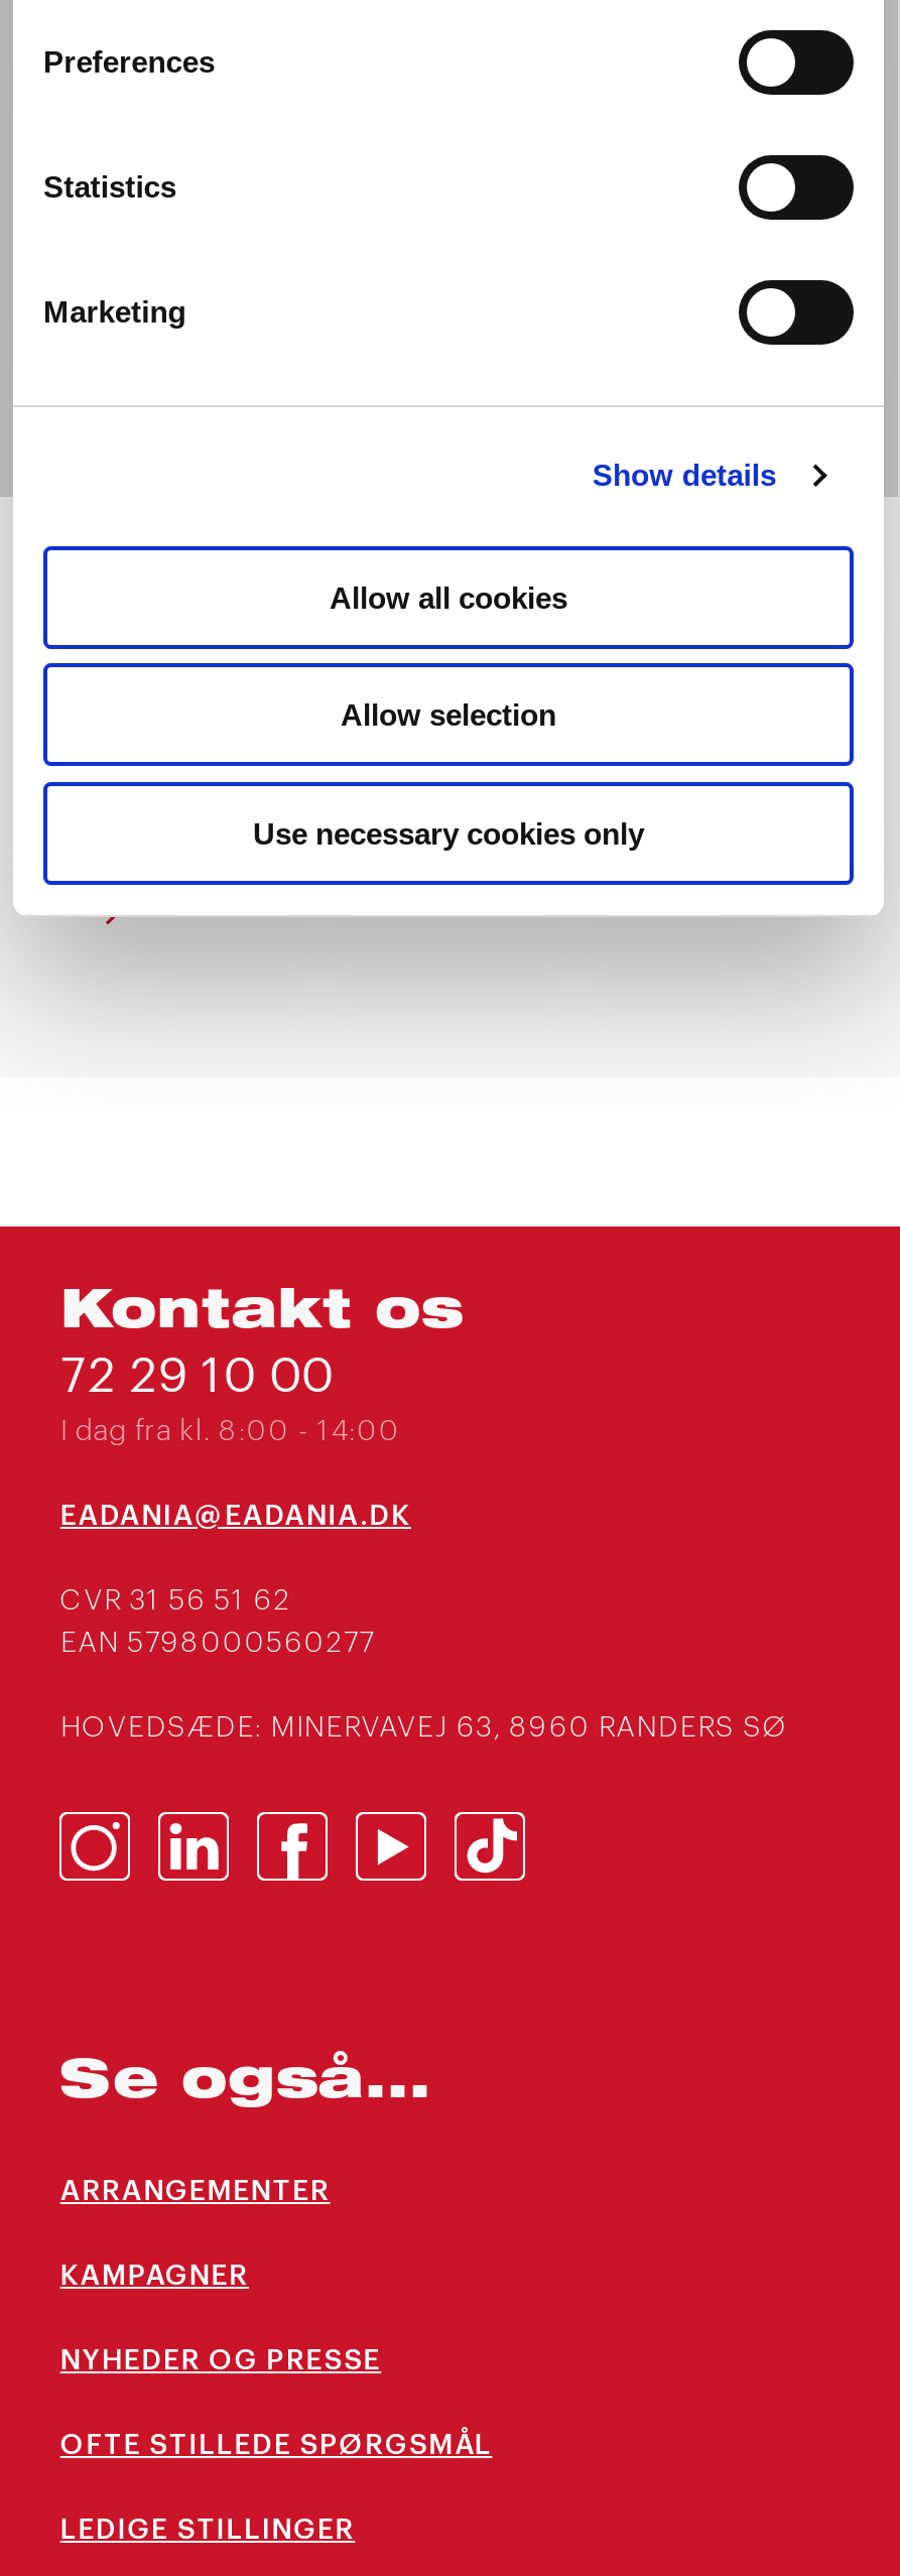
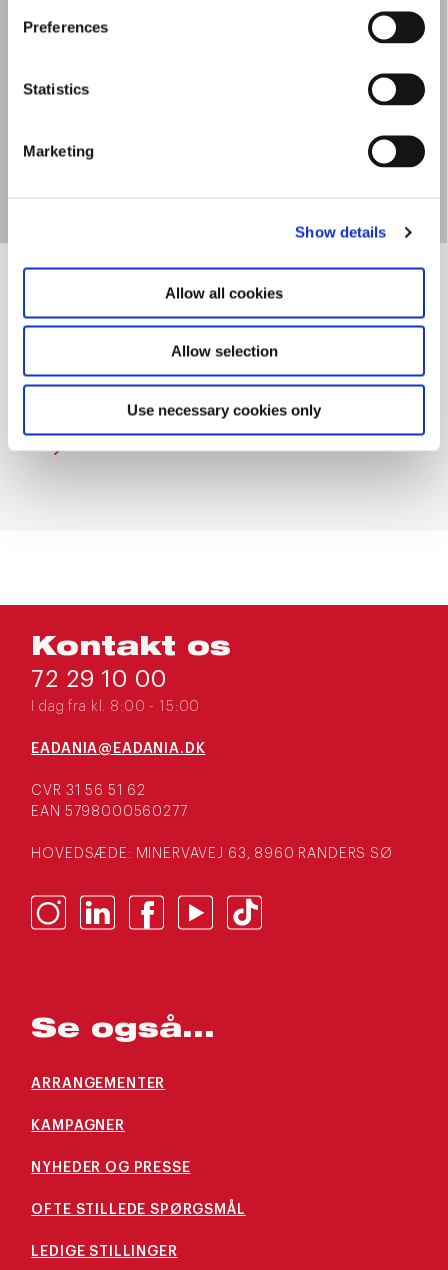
- I dag fra kl. 8:00 - 14:00
+ I dag fra kl. 8:00 - 15:00
